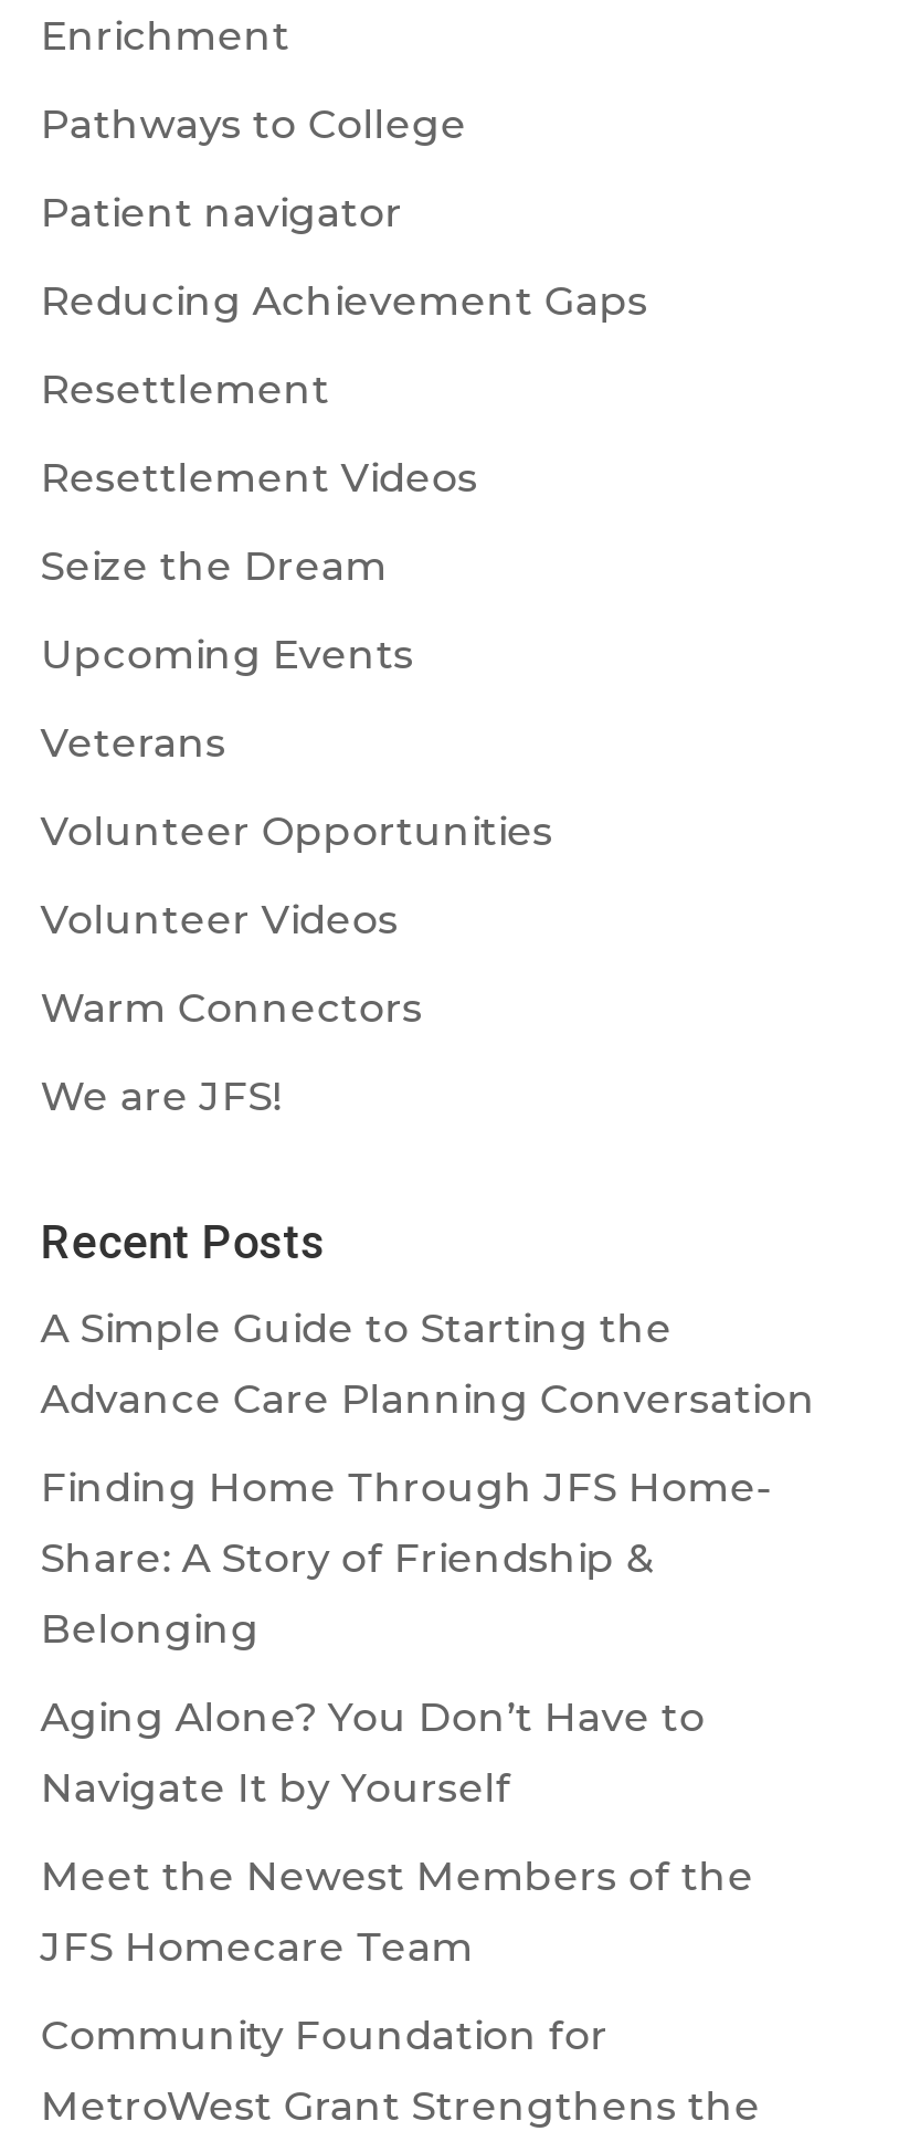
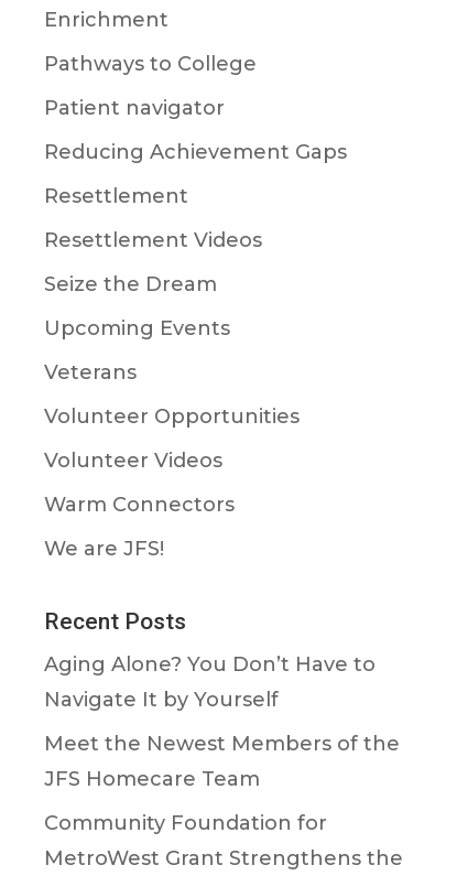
- A Simple Guide to Starting the
- Advance Care Planning Conversation
- Finding Home Through JFS Home-
- Share: A Story of Friendship &
- Belonging
